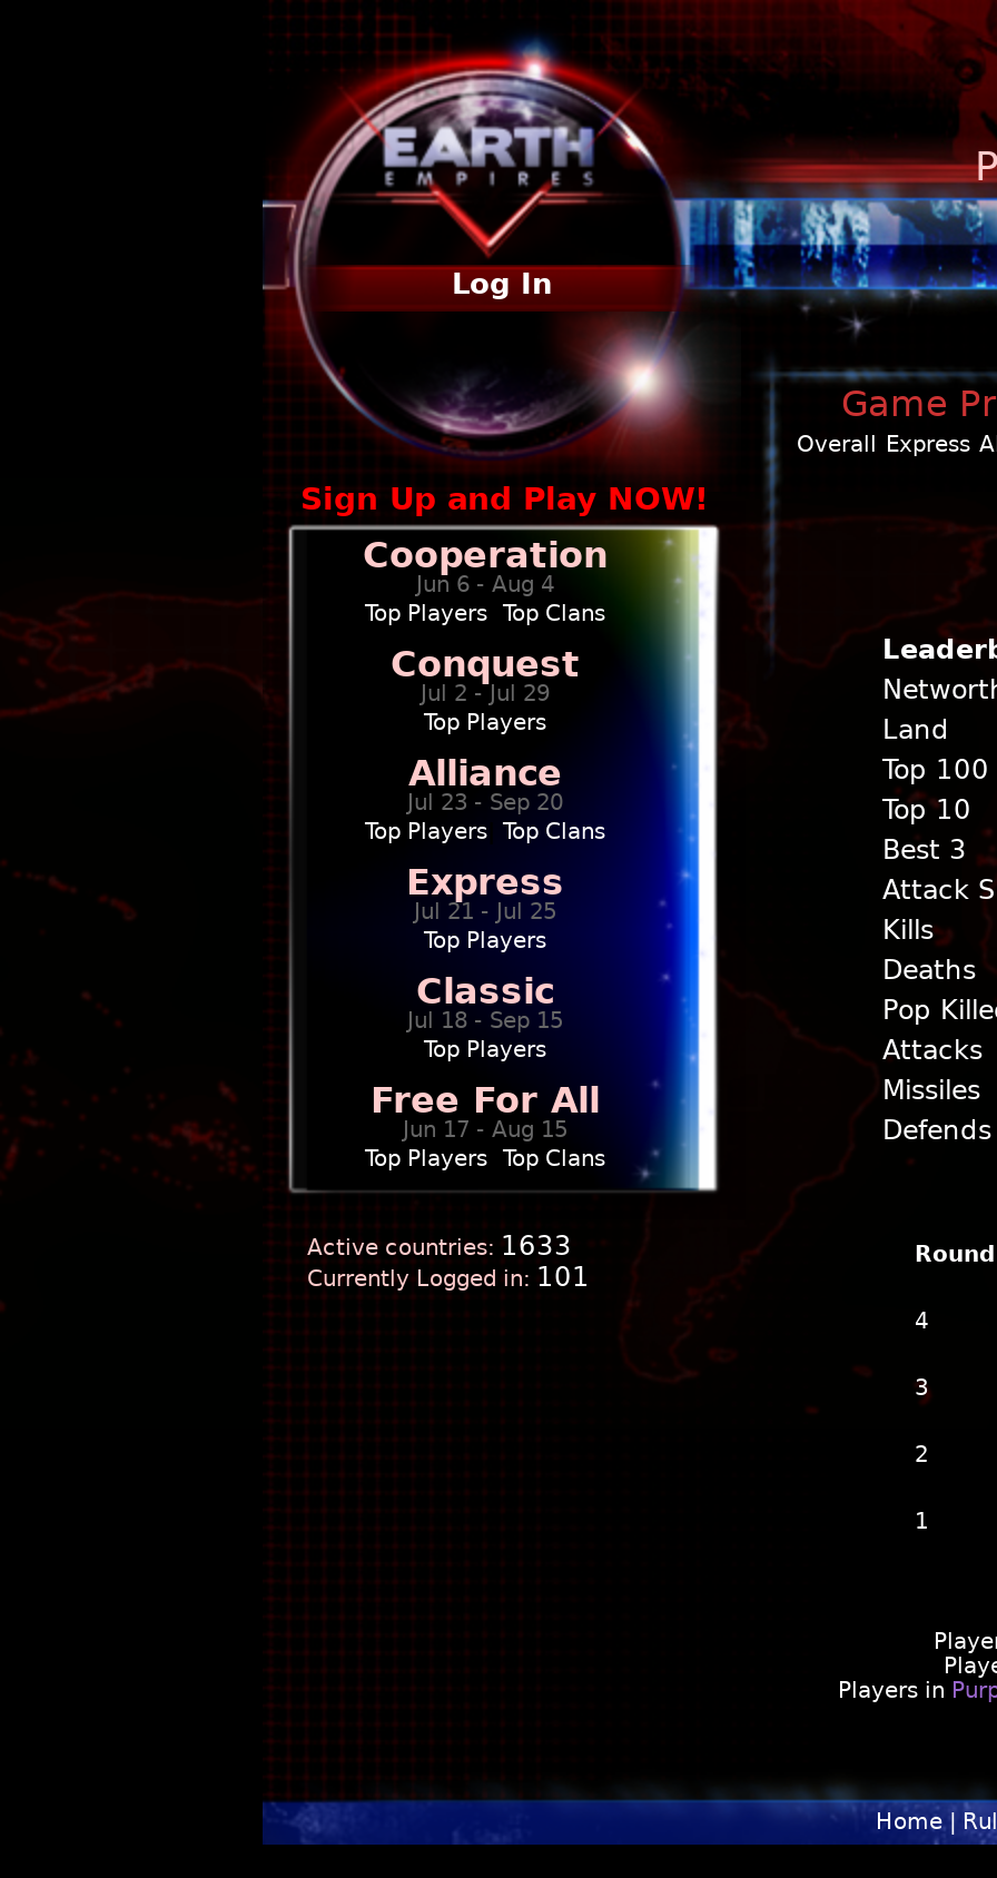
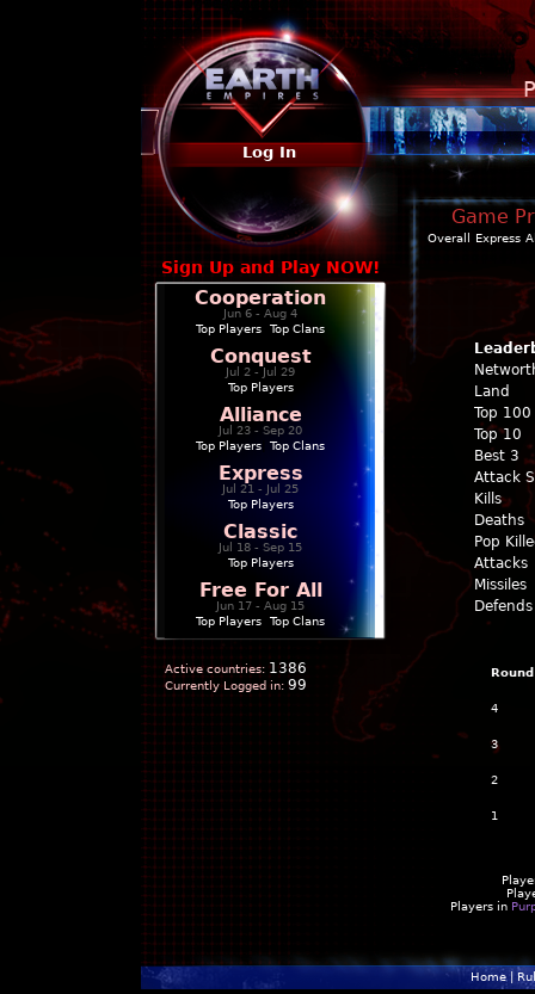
- Active countries: 1633
+ Active countries: 1386

- Currently Logged in: 101
+ Currently Logged in: 99
